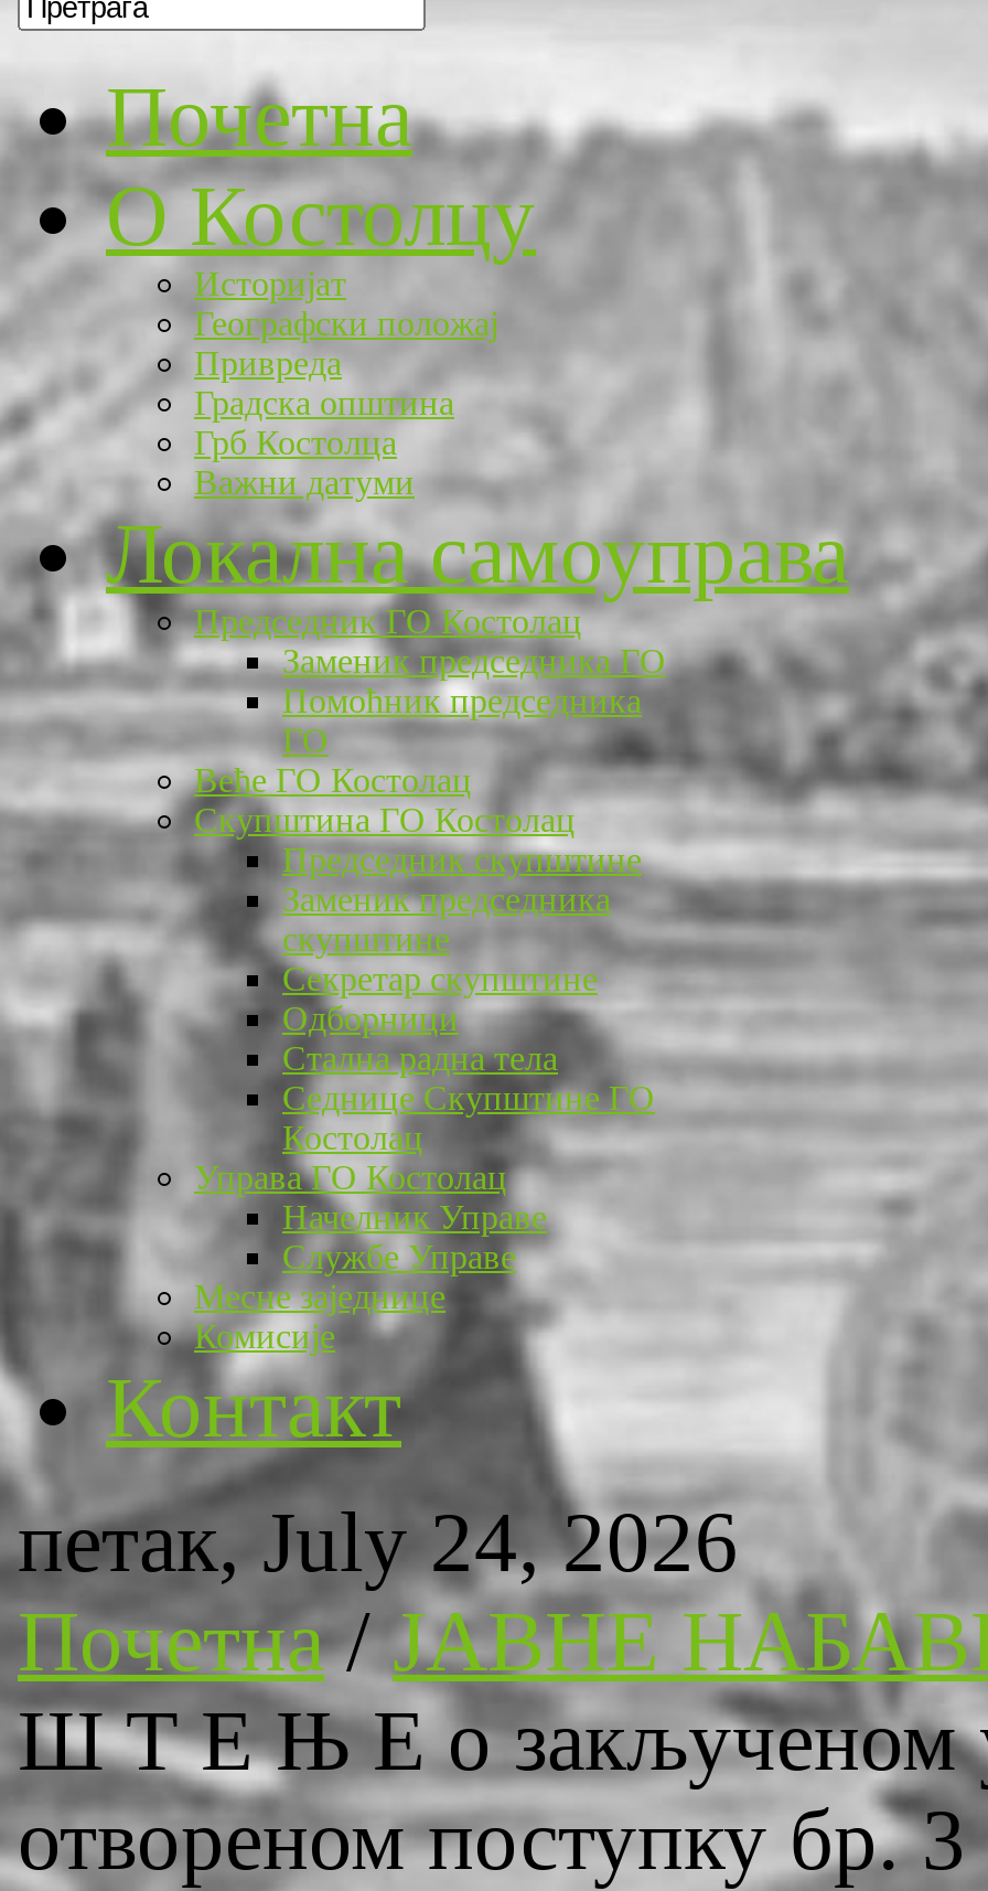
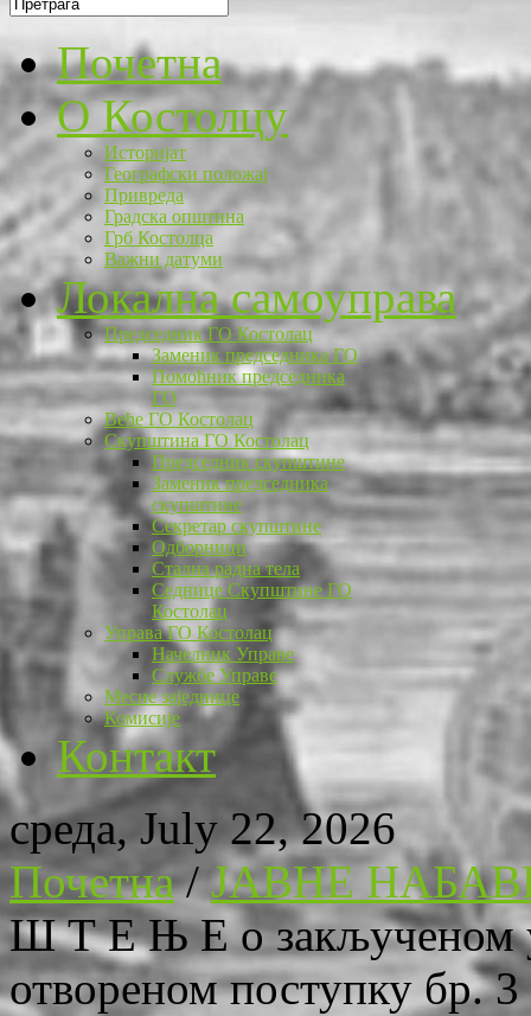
- петак, July 24, 2026
+ среда, July 22, 2026
